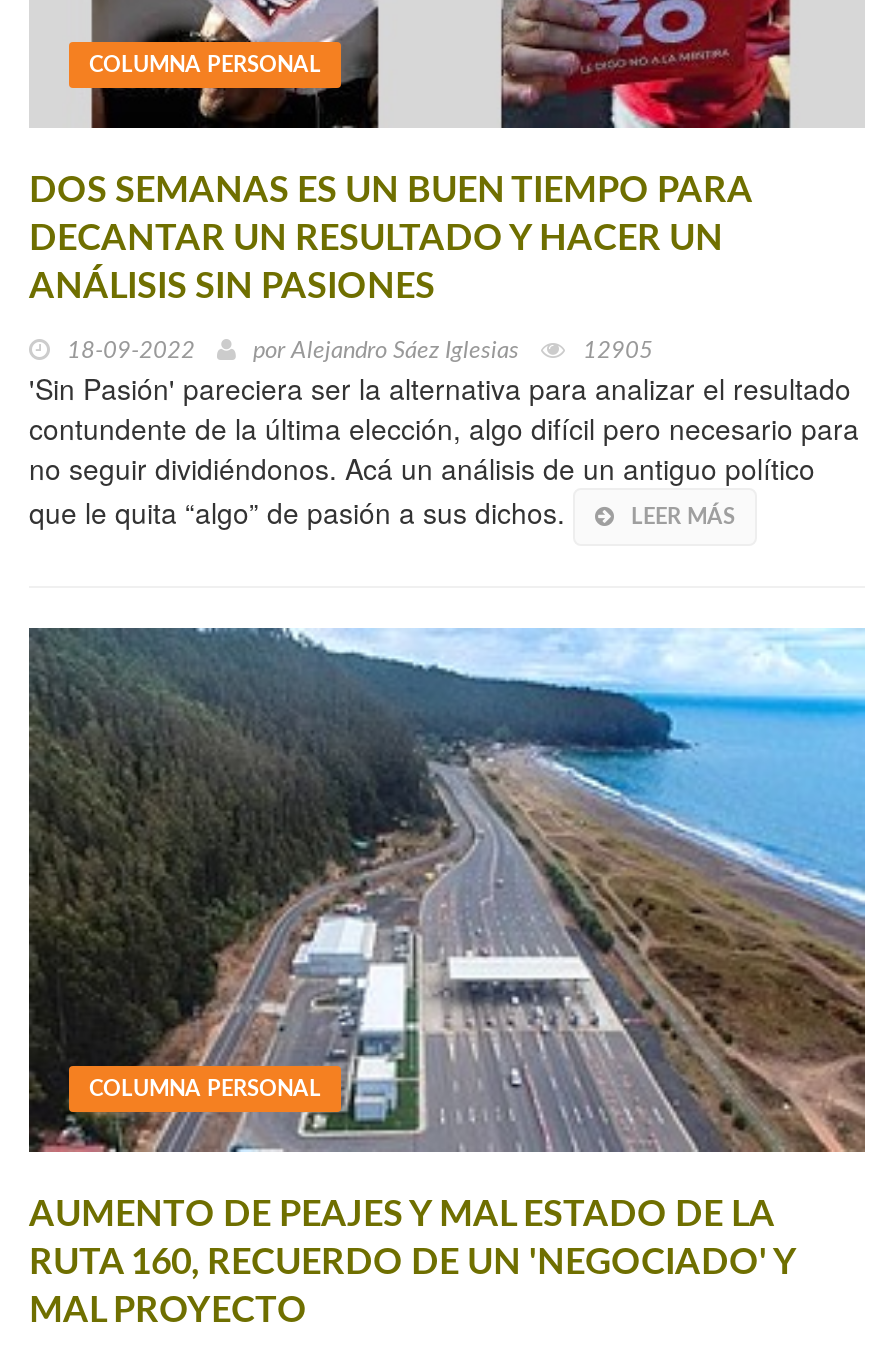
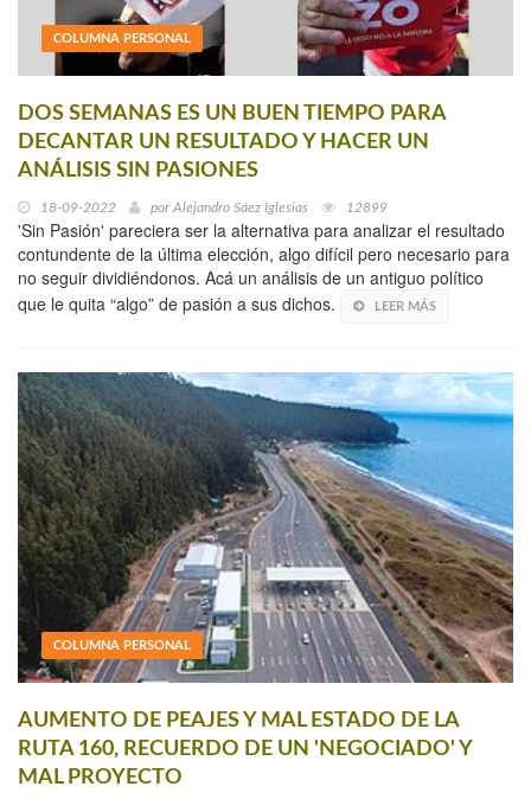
- 12905
+ 12899
